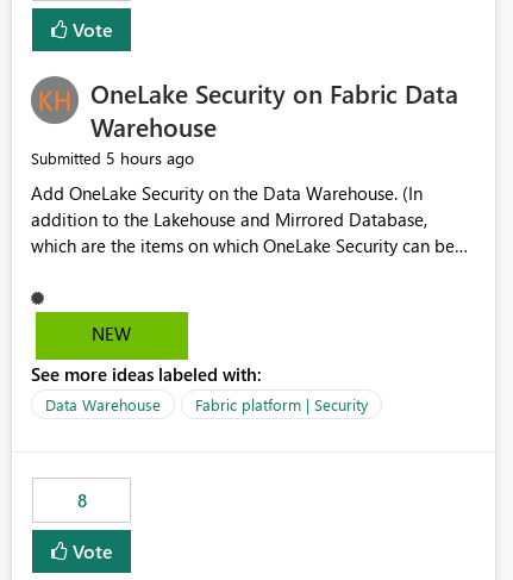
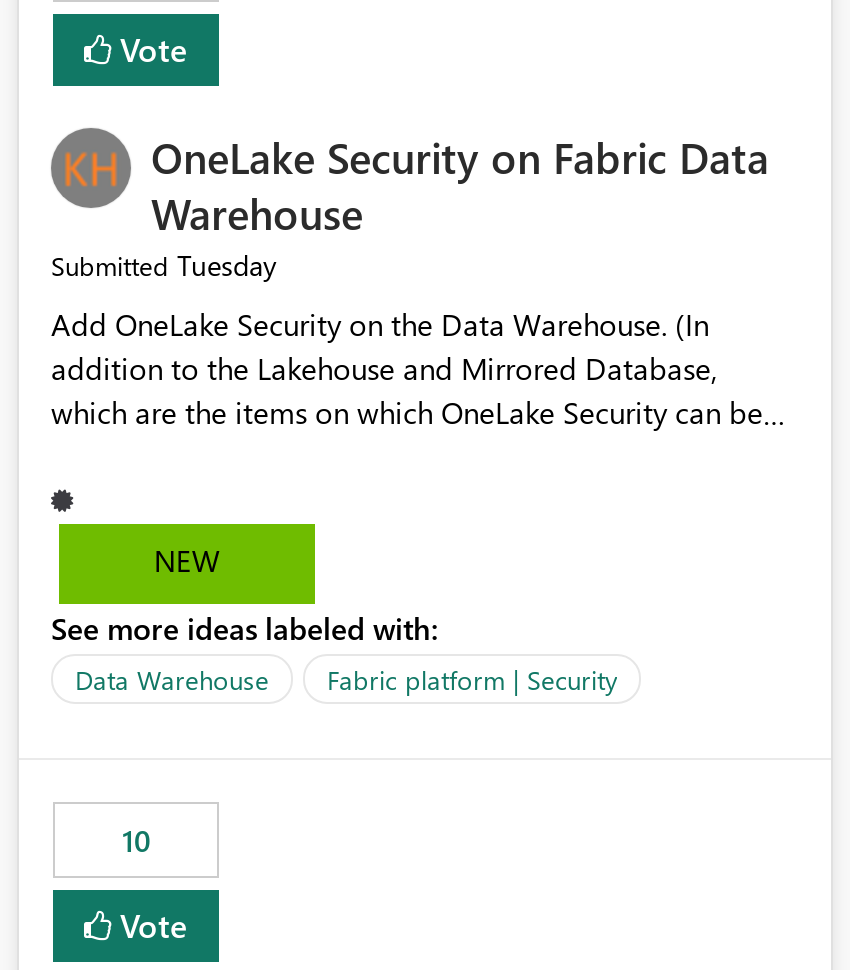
- Submitted 5 hours ago
+ Submitted Tuesday

- 8
+ 10
